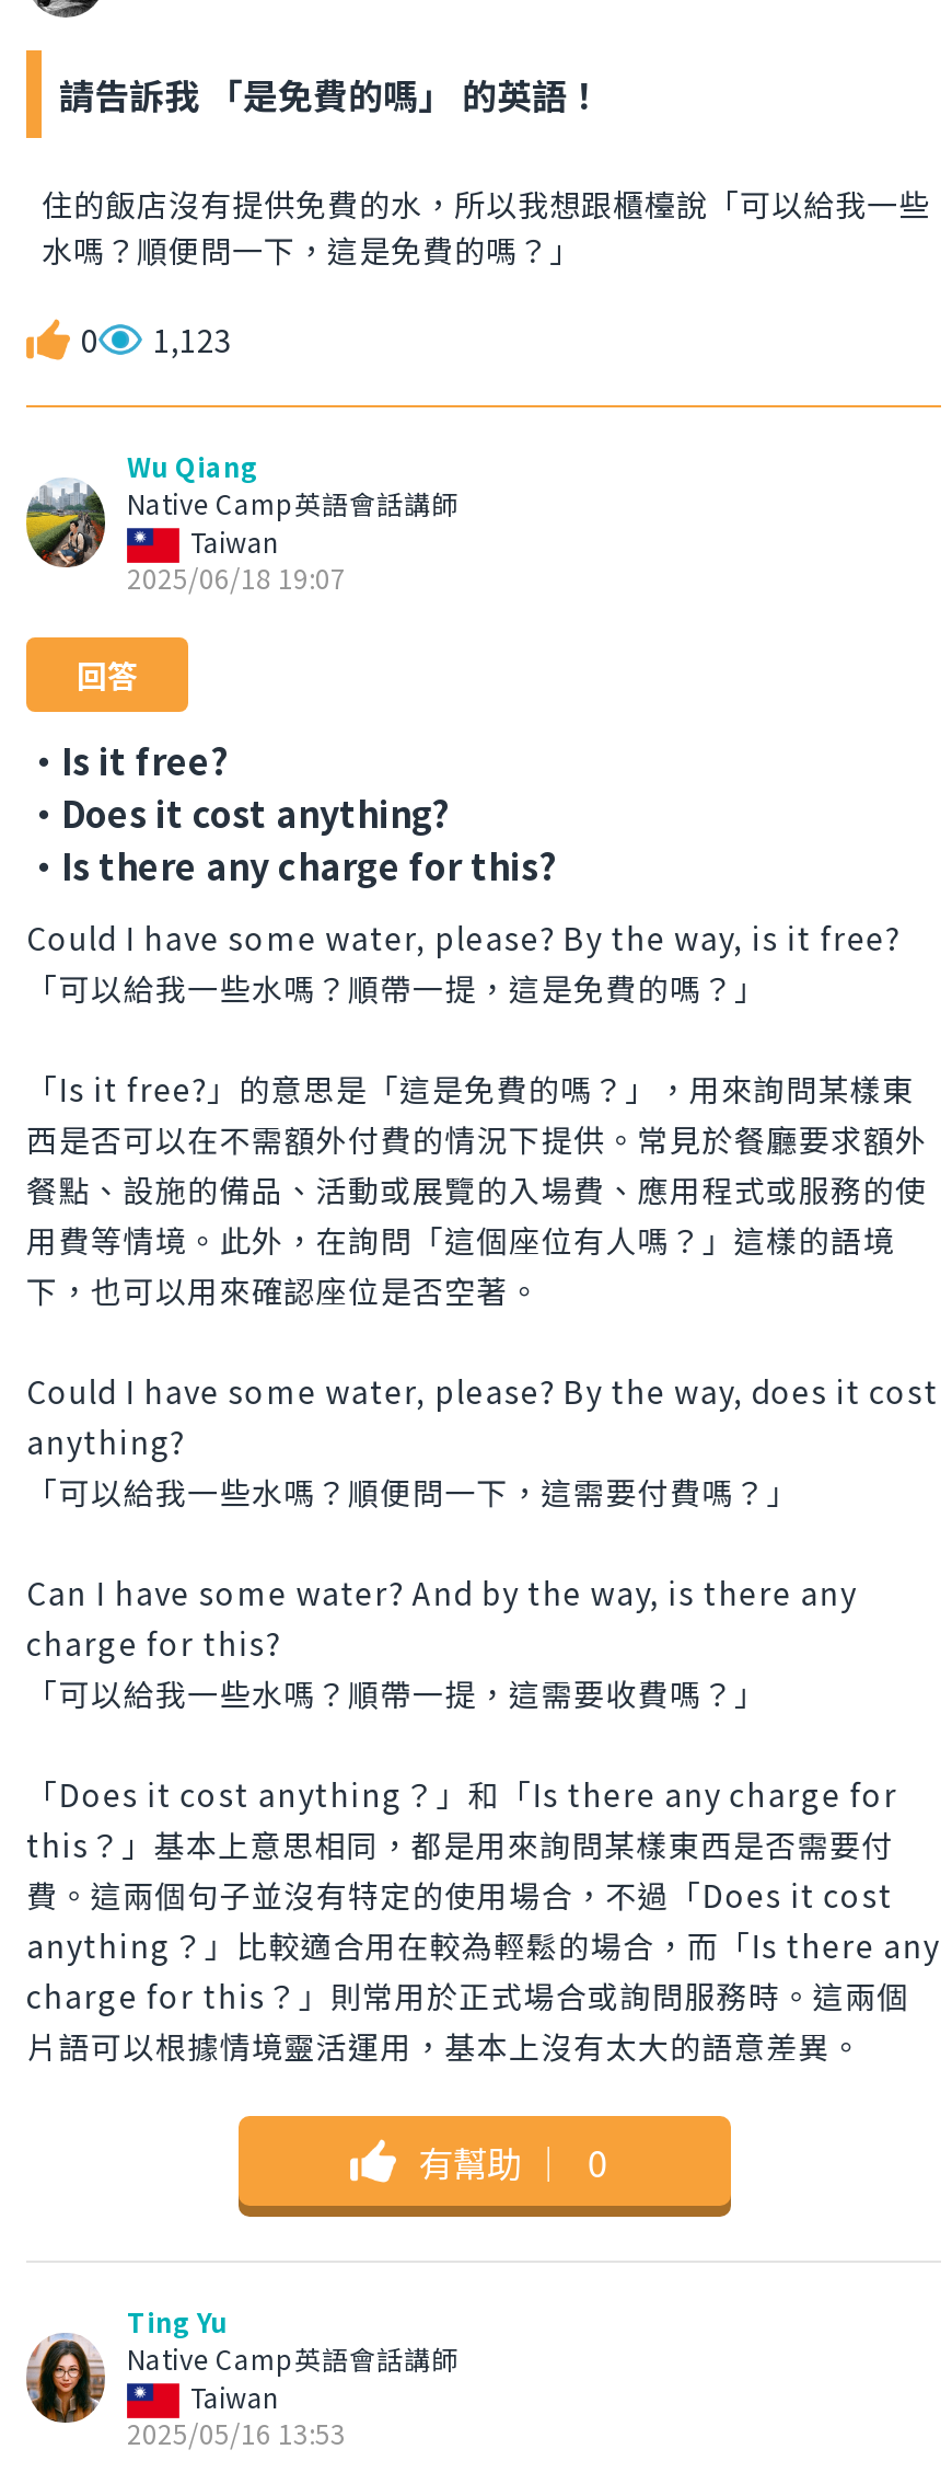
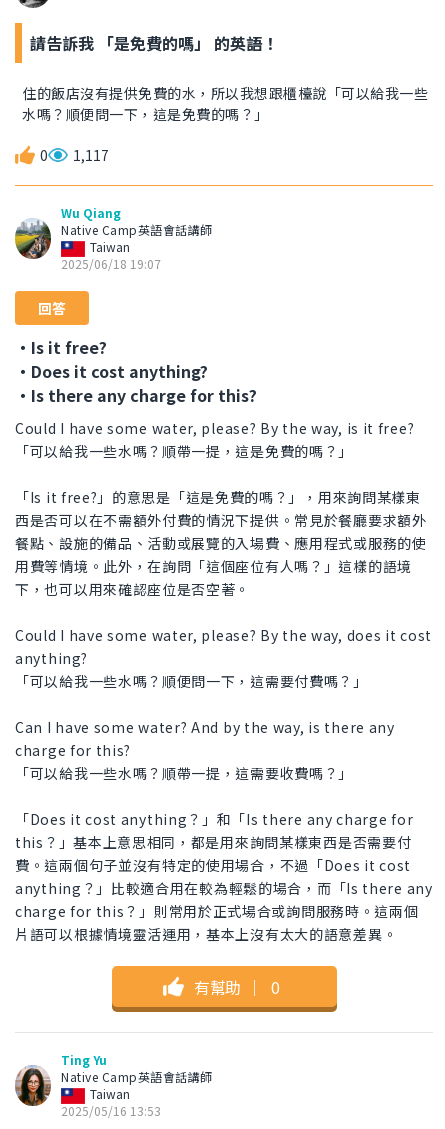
- 0 1,123
+ 0 1,117
